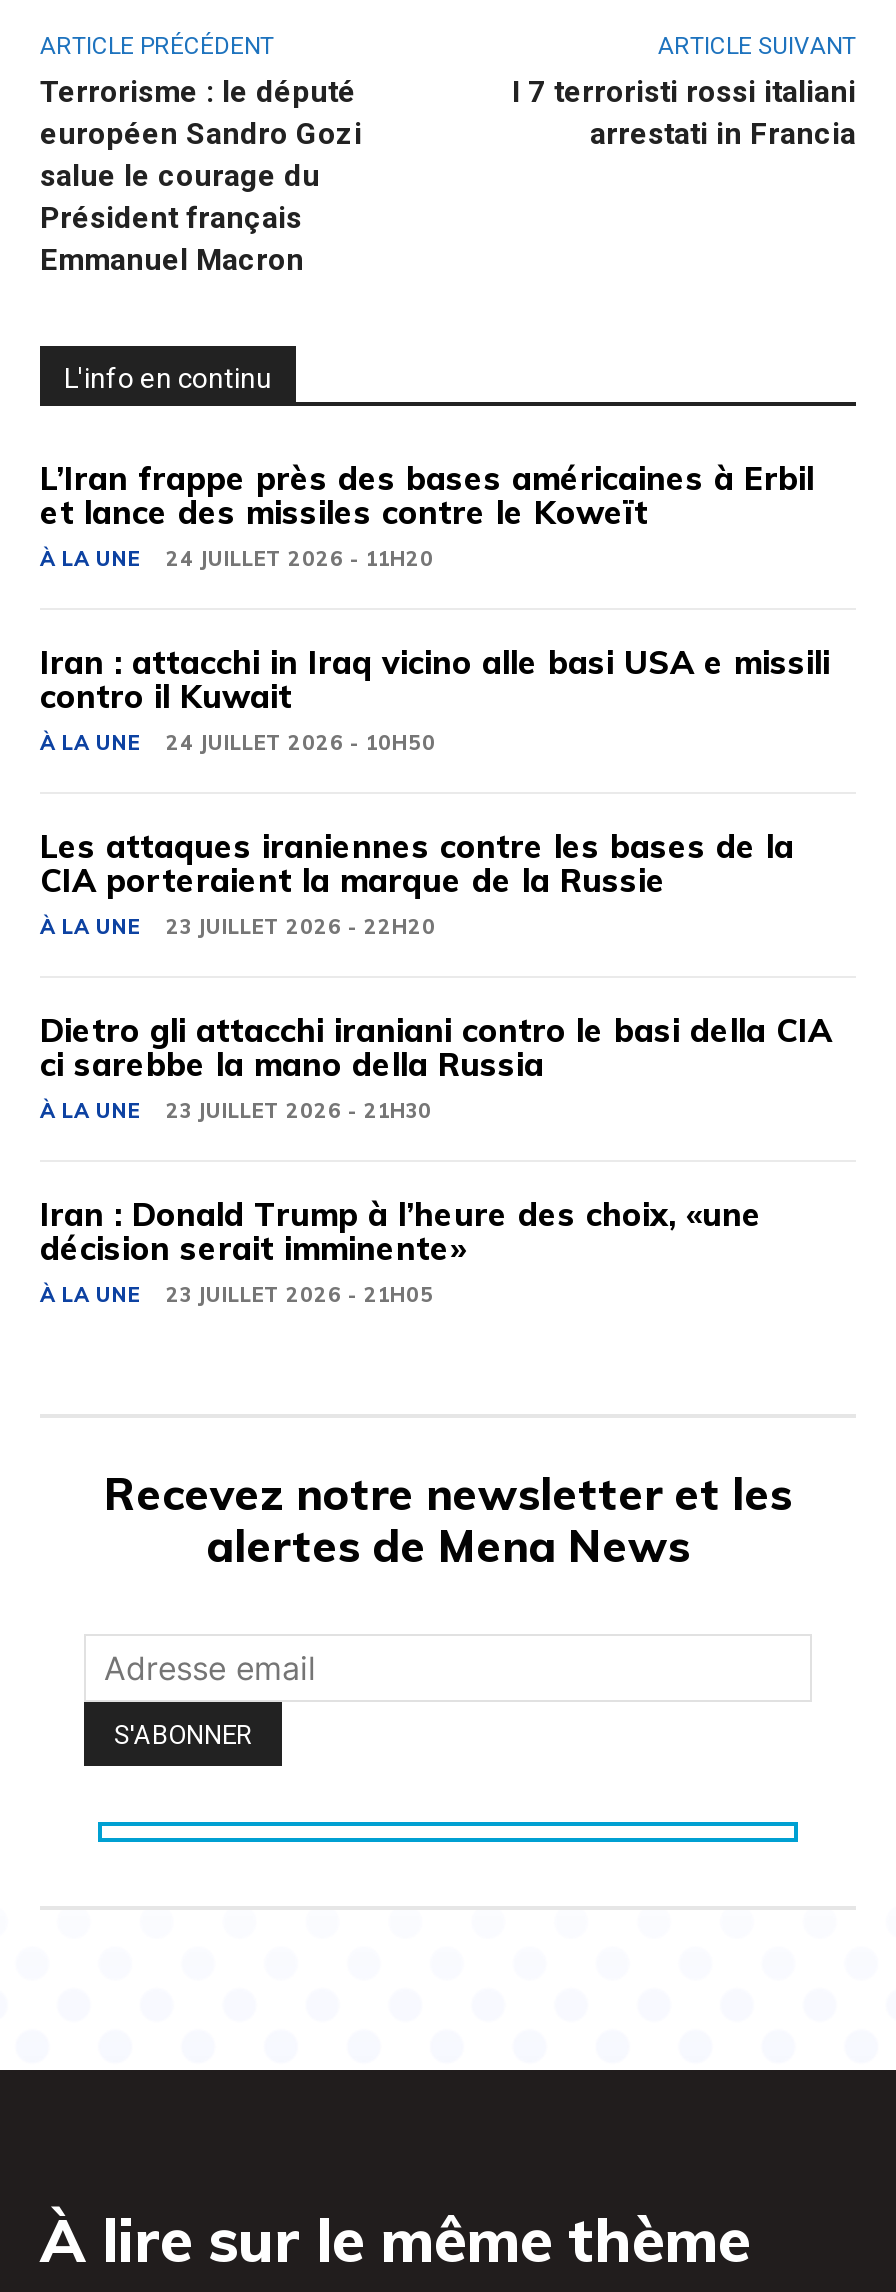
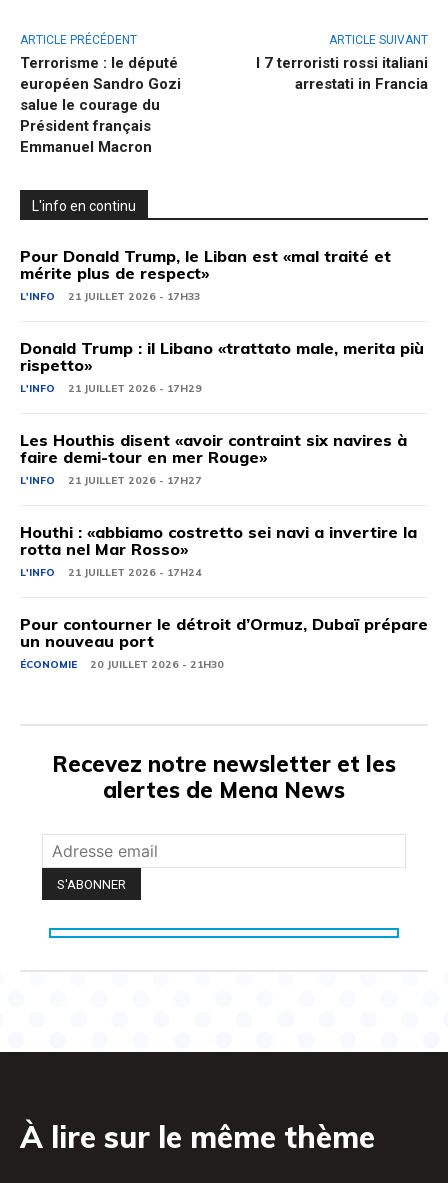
- L’Iran frappe près des bases américaines à Erbil
- et lance des missiles contre le Koweït
- À LA UNE
- 24 JUILLET 2026 - 11H20
+ Pour Donald Trump, le Liban est «mal traité et
+ mérite plus de respect»
+ L'INFO
+ 21 JUILLET 2026 - 17H33

- Iran : attacchi in Iraq vicino alle basi USA e missili
- contro il Kuwait
- À LA UNE
- 24 JUILLET 2026 - 10H50
+ Donald Trump : il Libano «trattato male, merita più
+ rispetto»
+ L'INFO
+ 21 JUILLET 2026 - 17H29

- Les attaques iraniennes contre les bases de la
- CIA porteraient la marque de la Russie
- À LA UNE
- 23 JUILLET 2026 - 22H20
+ Les Houthis disent «avoir contraint six navires à
+ faire demi-tour en mer Rouge»
+ L'INFO
+ 21 JUILLET 2026 - 17H27

- Dietro gli attacchi iraniani contro le basi della CIA
- ci sarebbe la mano della Russia
- À LA UNE
- 23 JUILLET 2026 - 21H30
+ Houthi : «abbiamo costretto sei navi a invertire la
+ rotta nel Mar Rosso»
+ L'INFO
+ 21 JUILLET 2026 - 17H24

- Iran : Donald Trump à l’heure des choix, «une
- décision serait imminente»
- À LA UNE
- 23 JUILLET 2026 - 21H05
+ Pour contourner le détroit d’Ormuz, Dubaï prépare
+ un nouveau port
+ ÉCONOMIE
+ 20 JUILLET 2026 - 21H30
